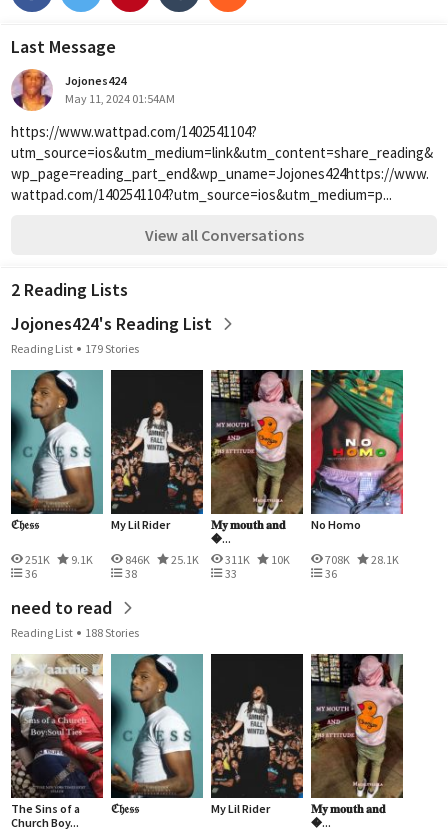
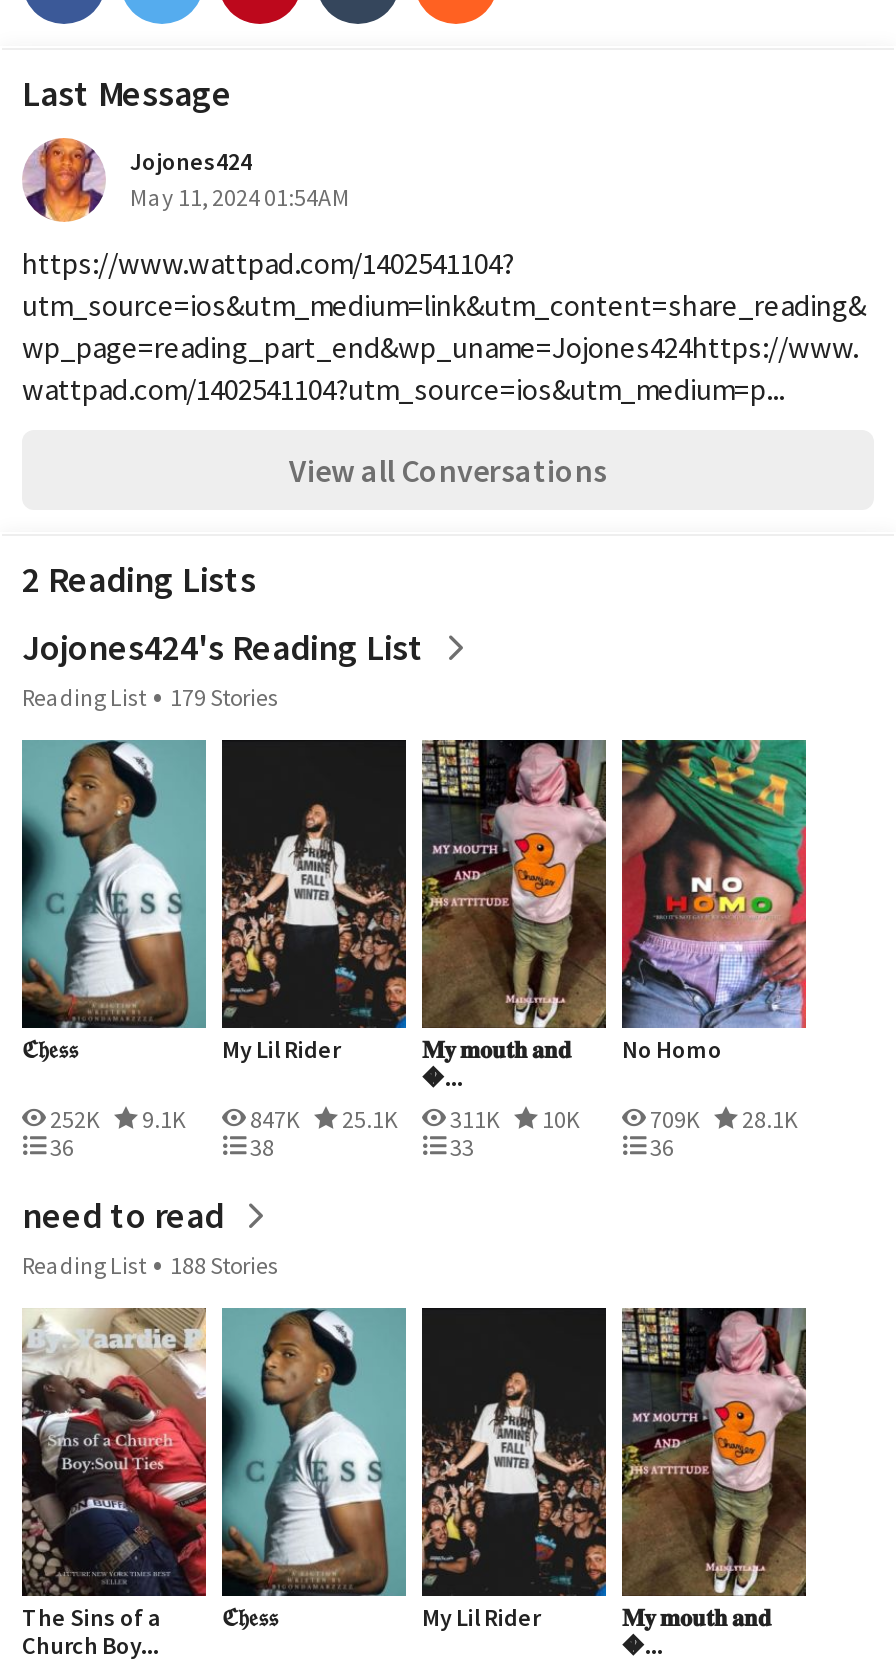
- 251K
+ 252K

- 846K
+ 847K

- 708K 28.1K
+ 709K 28.1K
